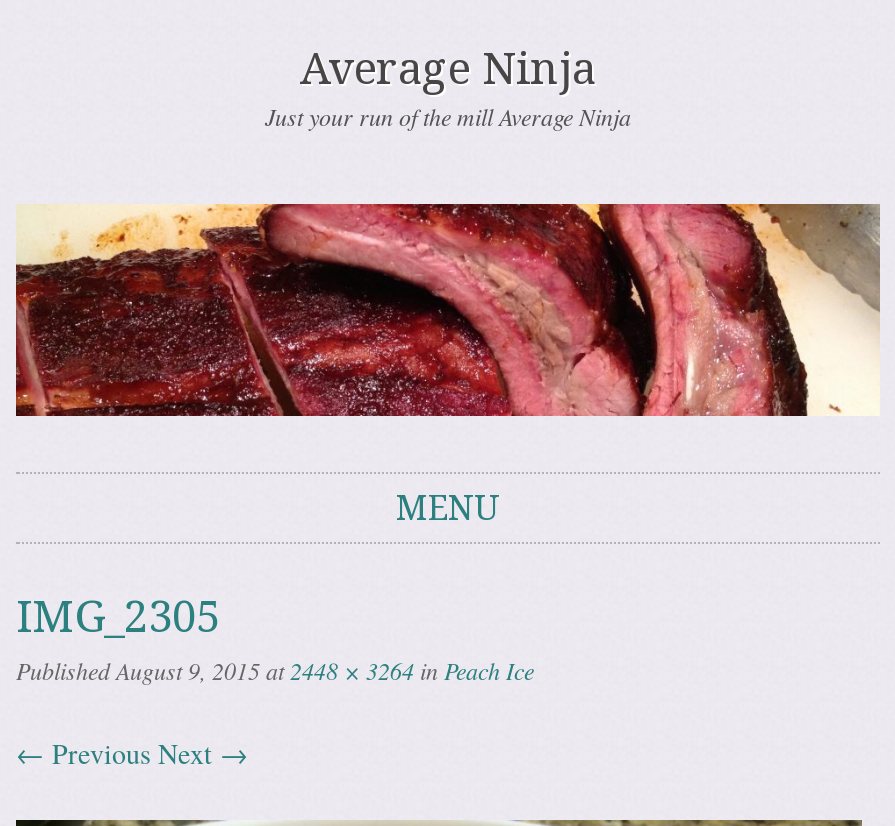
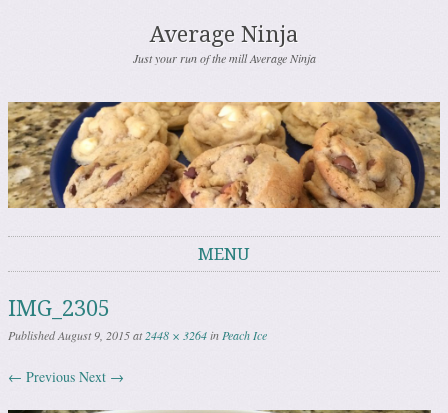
- [image]
+ [image]
